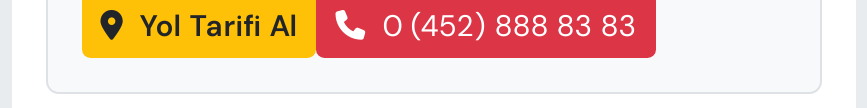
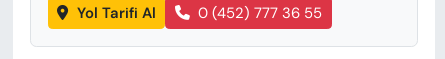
- 0 (452) 888 83 83
+ 0 (452) 777 36 55
